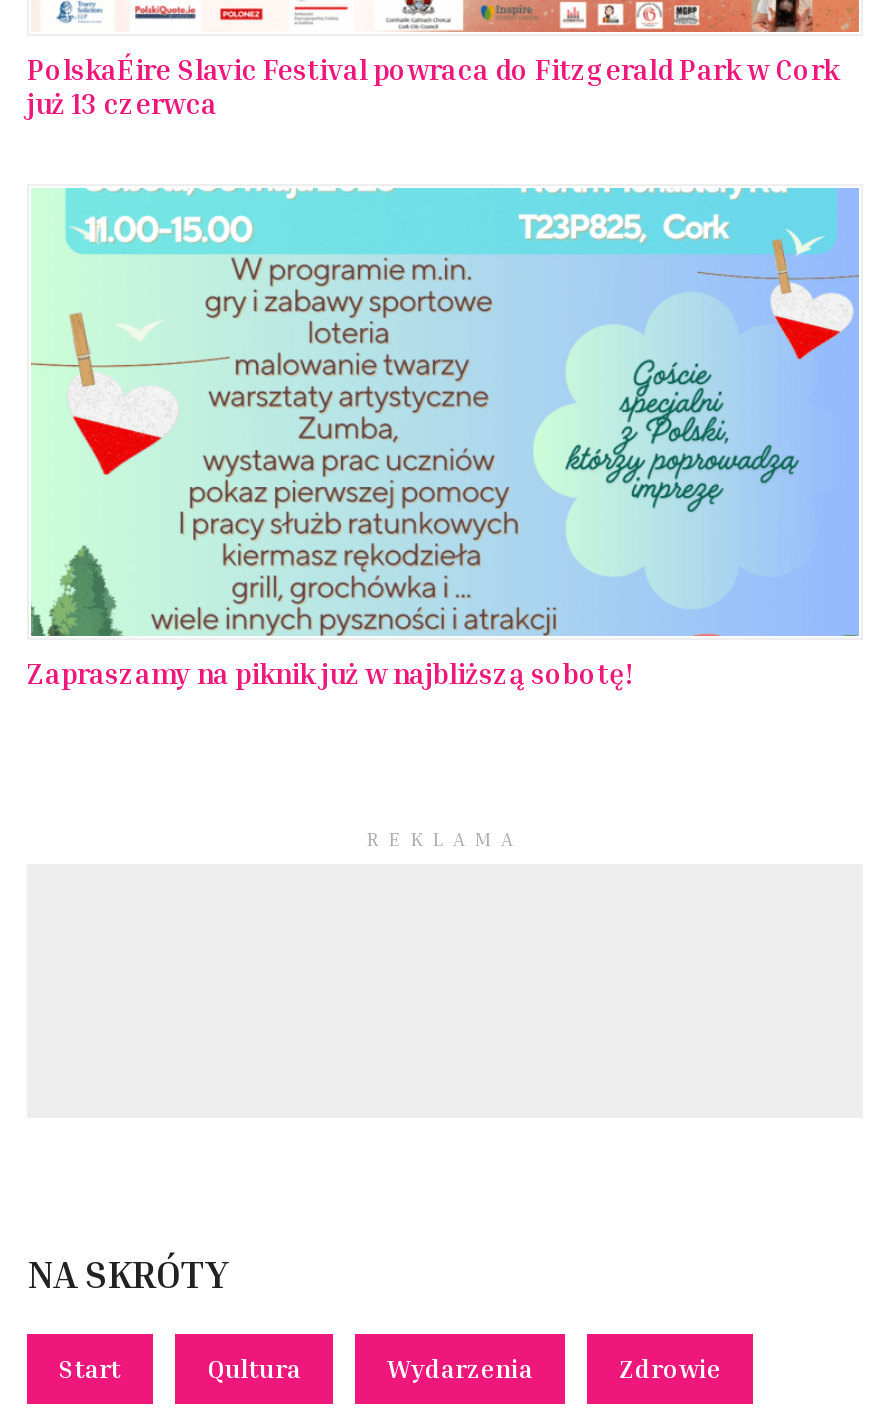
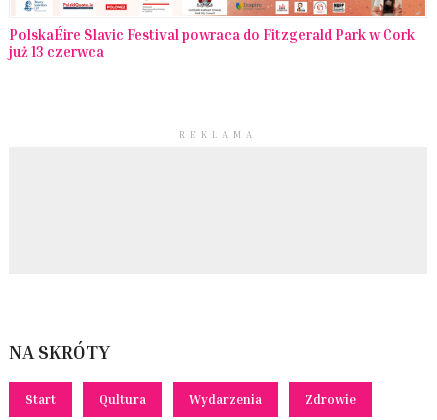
- [image]
- Zapraszamy na piknik już w najbliższą sobotę!
